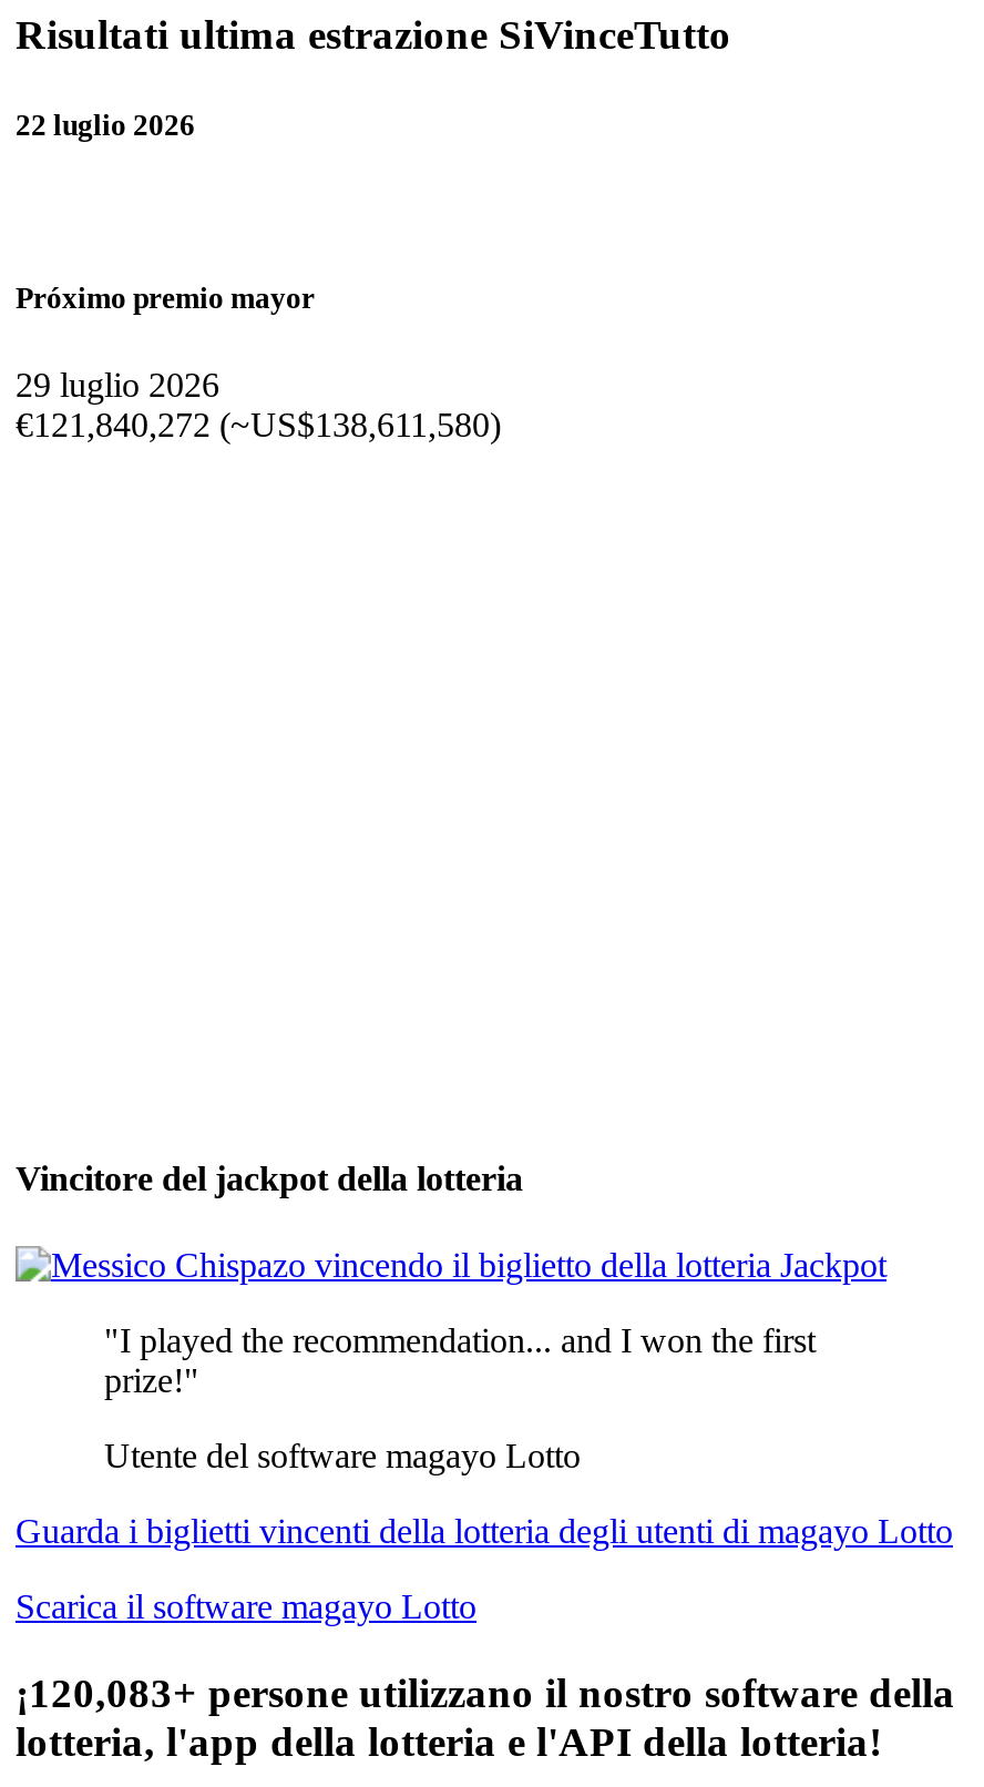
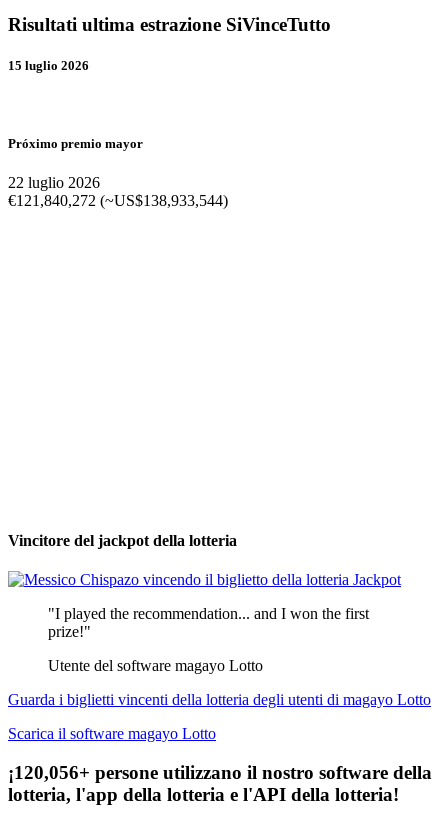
- 22 luglio 2026
+ 15 luglio 2026

- 29 luglio 2026
- €121,840,272 (~US$138,611,580)
+ 22 luglio 2026
+ €121,840,272 (~US$138,933,544)

- ¡120,083+ persone utilizzano il nostro software della
+ ¡120,056+ persone utilizzano il nostro software della
